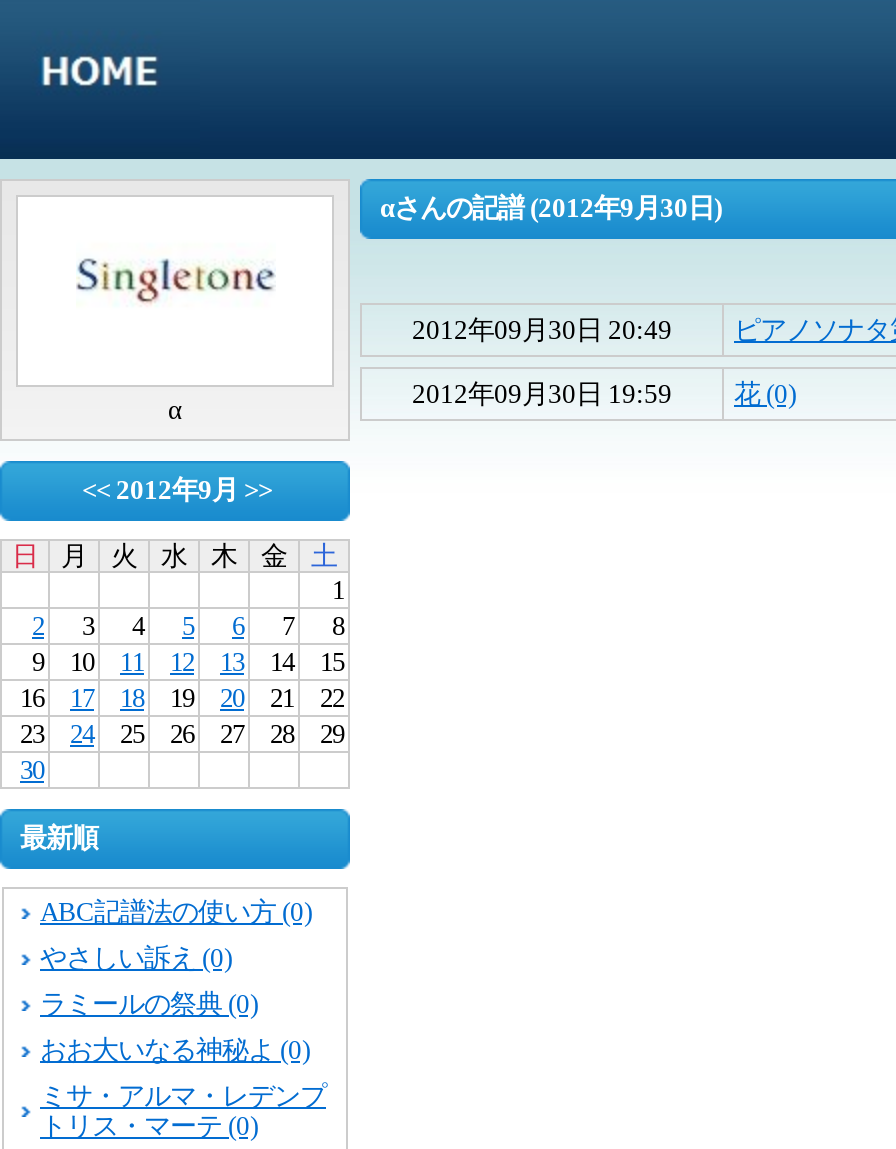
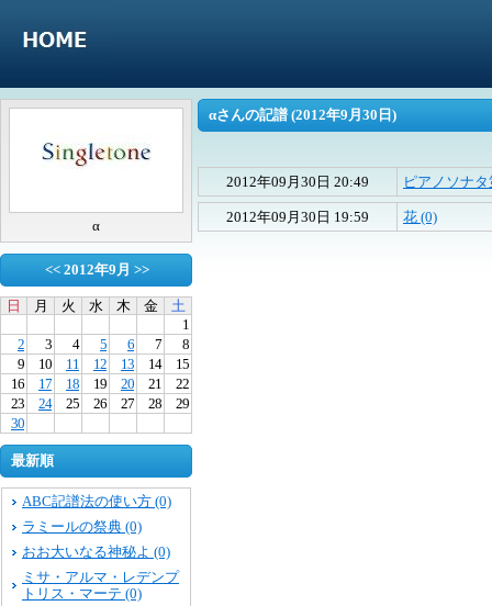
- やさしい訴え (0)
